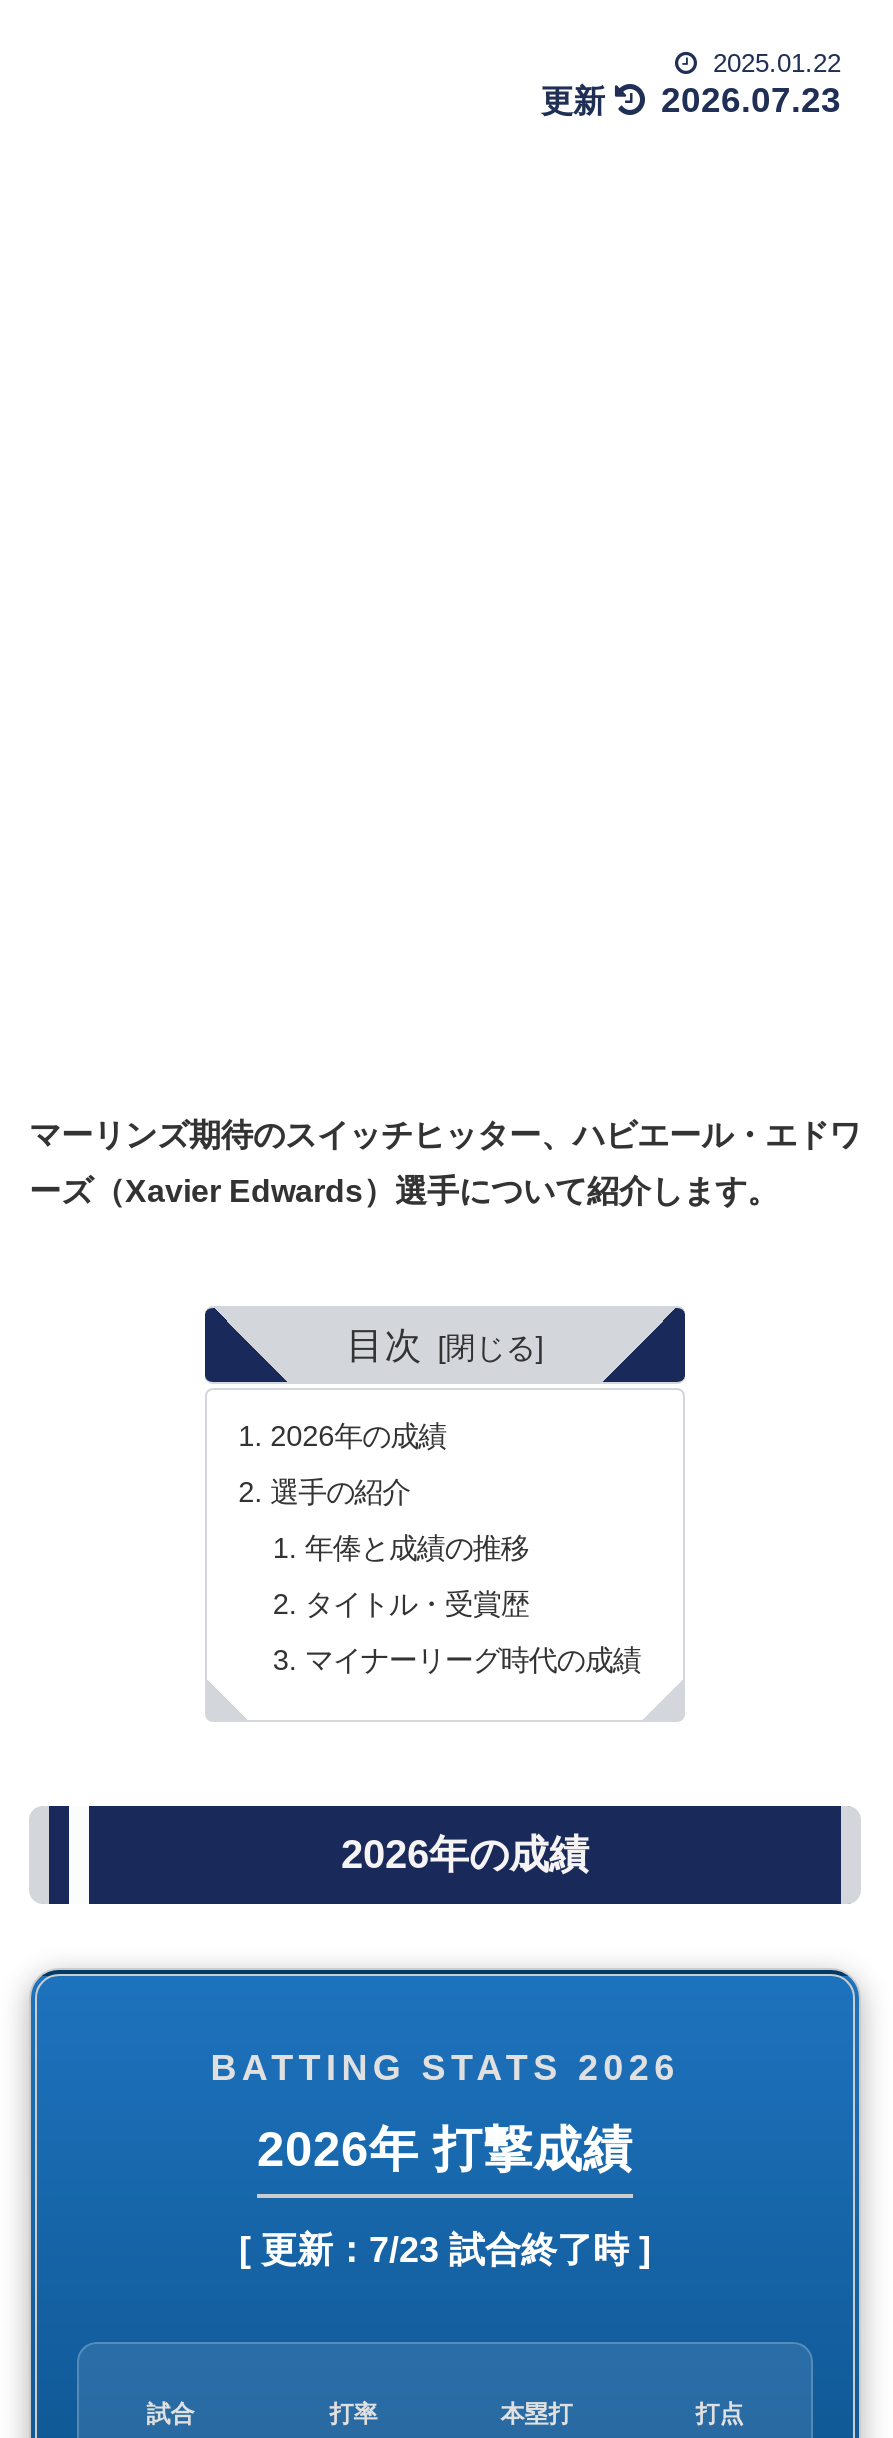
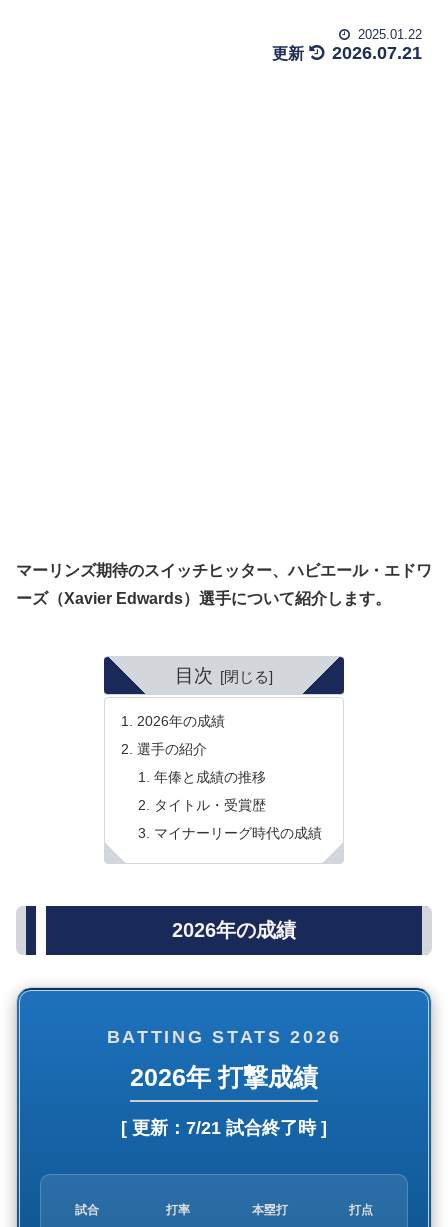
- 2026.07.23
+ 2026.07.21

- [ 更新：7/23 試合終了時]
+ [ 更新：7/21 試合終了時]
